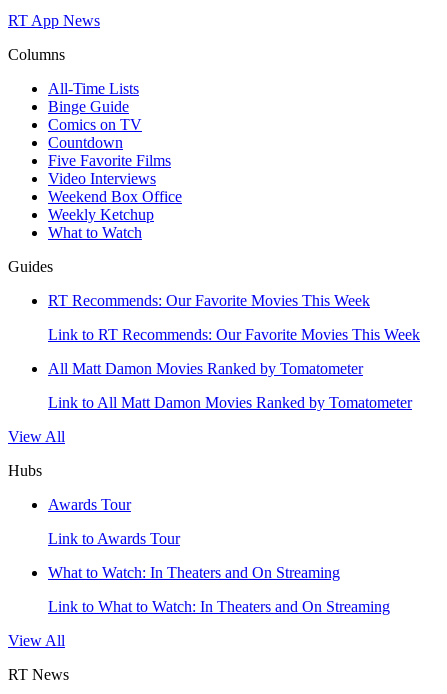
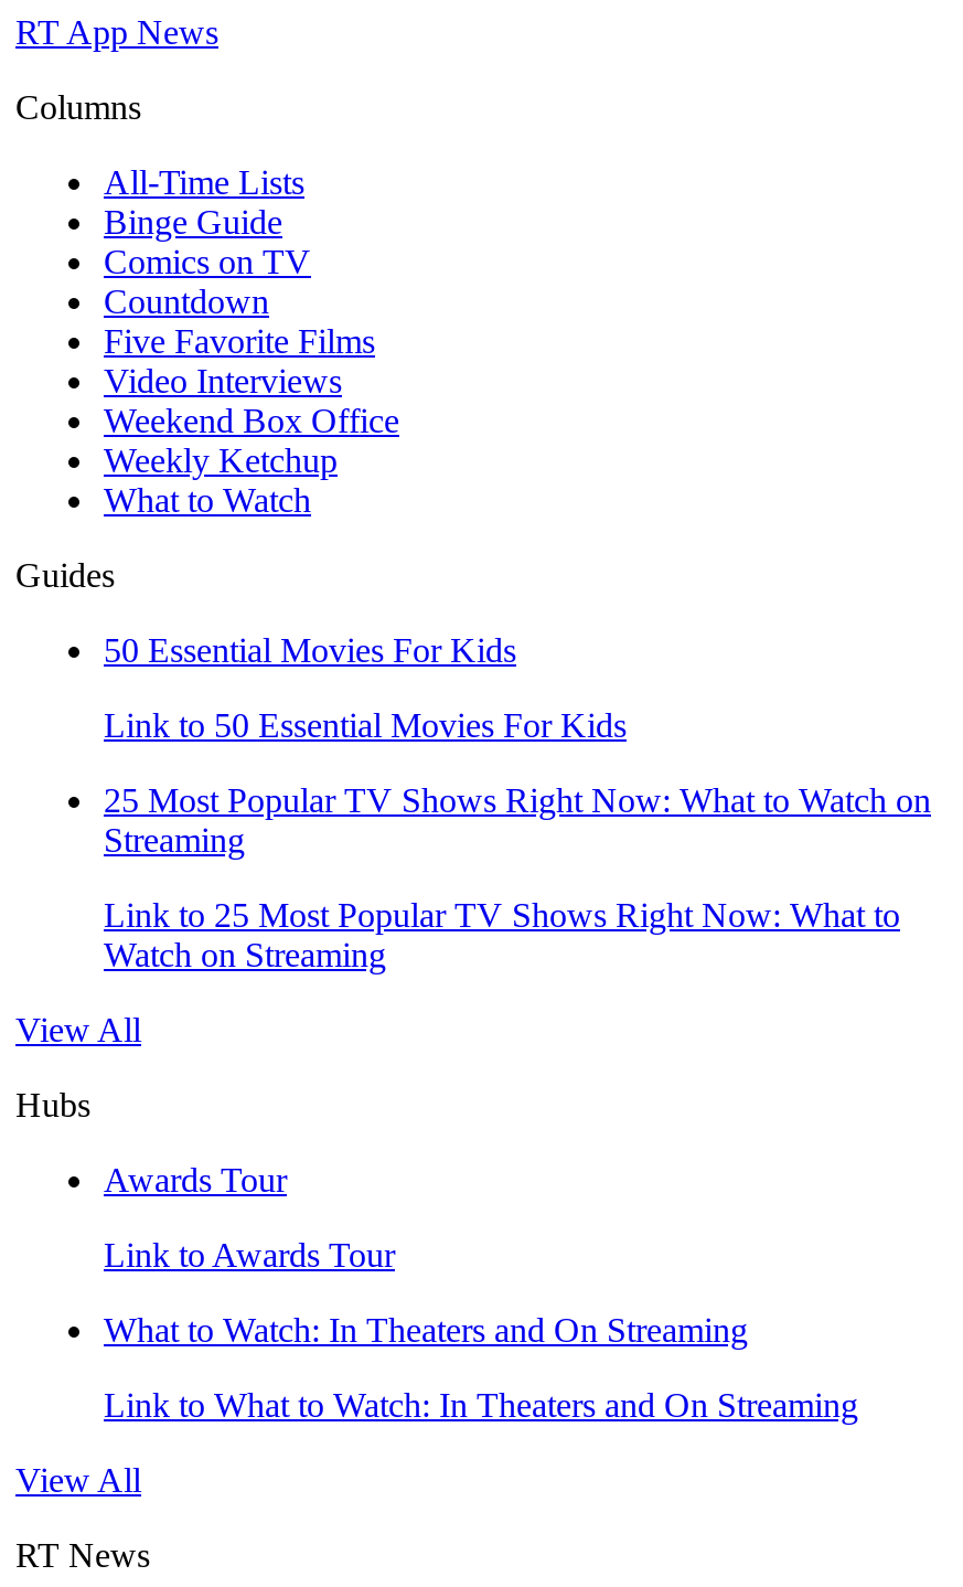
- RT Recommends: Our Favorite Movies This Week
+ 50 Essential Movies For Kids

- Link to RT Recommends: Our Favorite Movies This Week
+ Link to 50 Essential Movies For Kids

- All Matt Damon Movies Ranked by Tomatometer
+ 25 Most Popular TV Shows Right Now: What to Watch on
+ Streaming

- Link to All Matt Damon Movies Ranked by Tomatometer
+ Link to 25 Most Popular TV Shows Right Now: What to
+ Watch on Streaming
